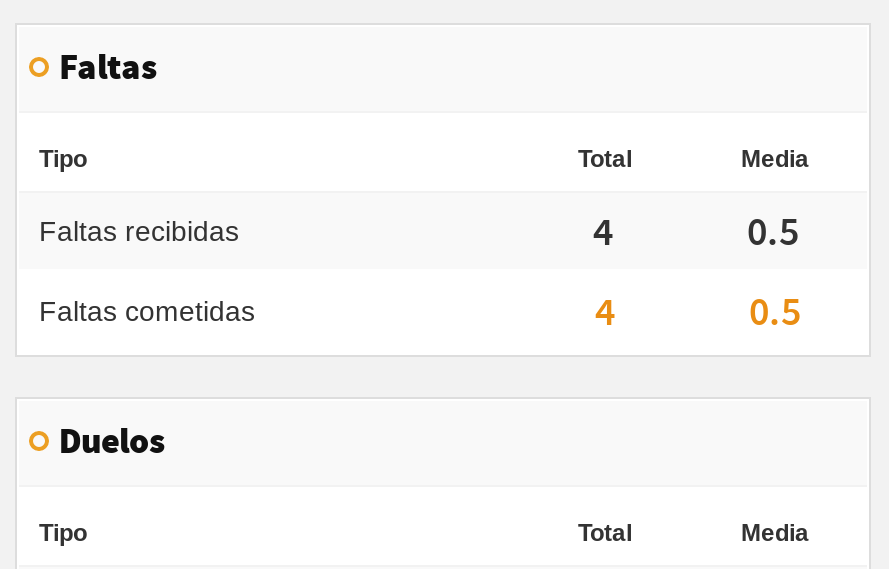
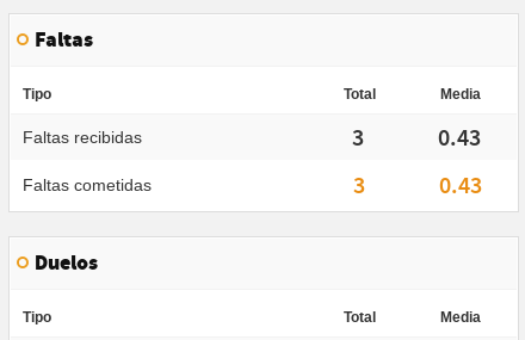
- 4
+ 3

- 0.5
+ 0.43

- 4
+ 3

- 0.5
+ 0.43
